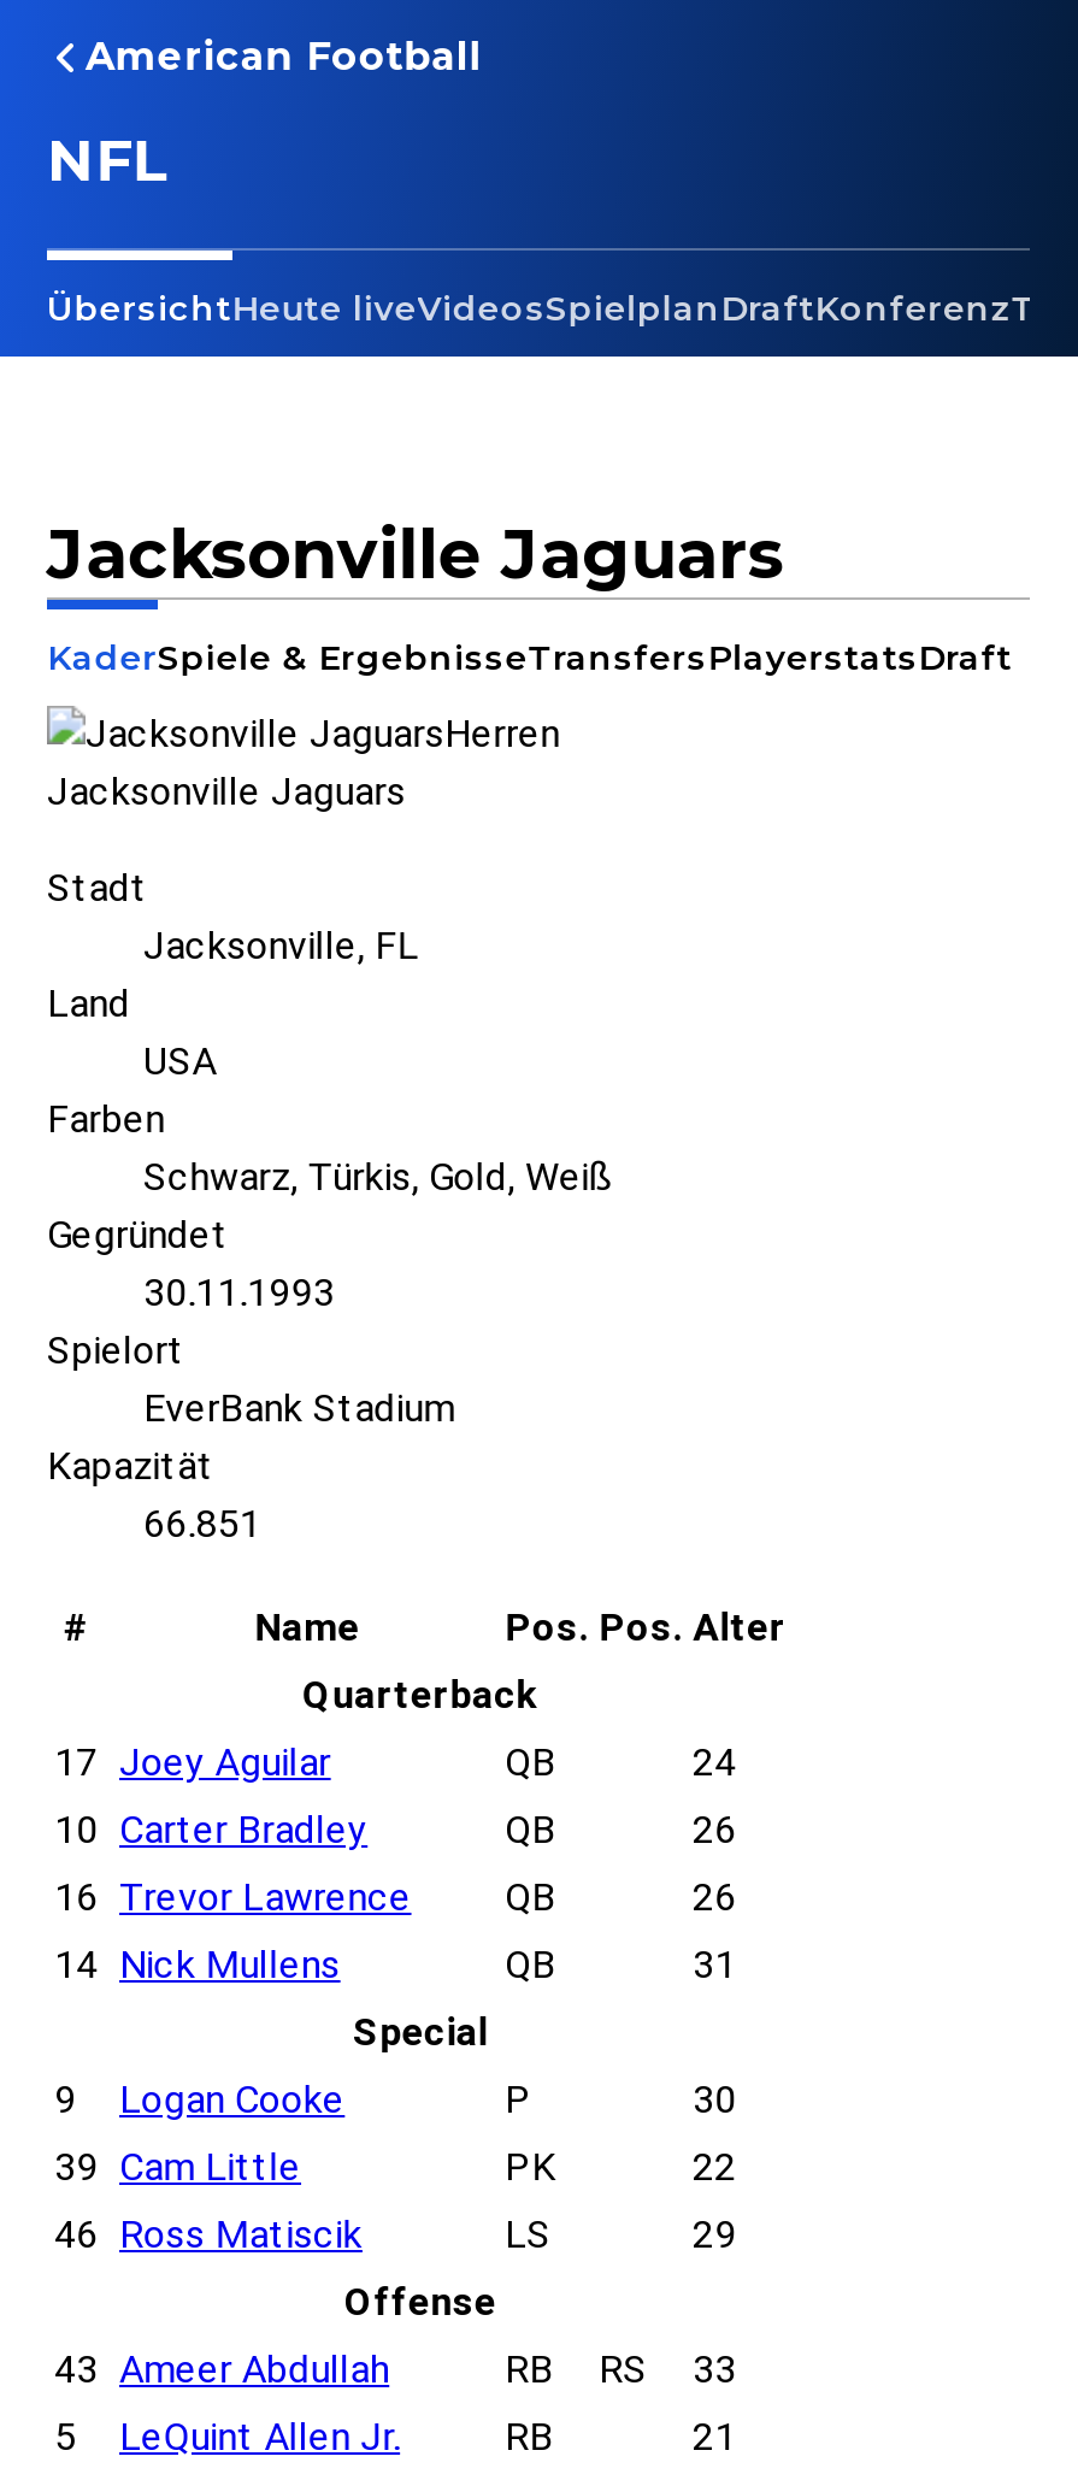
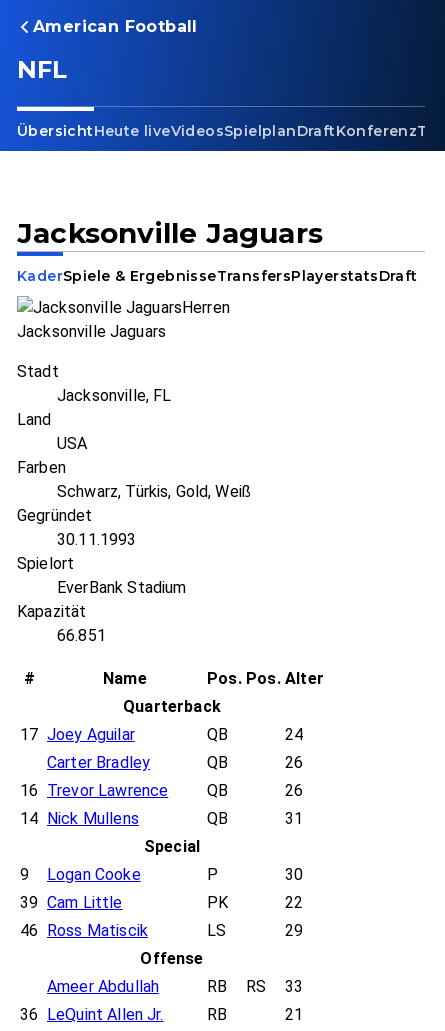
- 10 Carter Bradley
+ Carter Bradley

- 43 Ameer Abdullah
+ Ameer Abdullah

- 5
- LeQuint Allen Jr.
+ 36 LeQuint Allen Jr.
